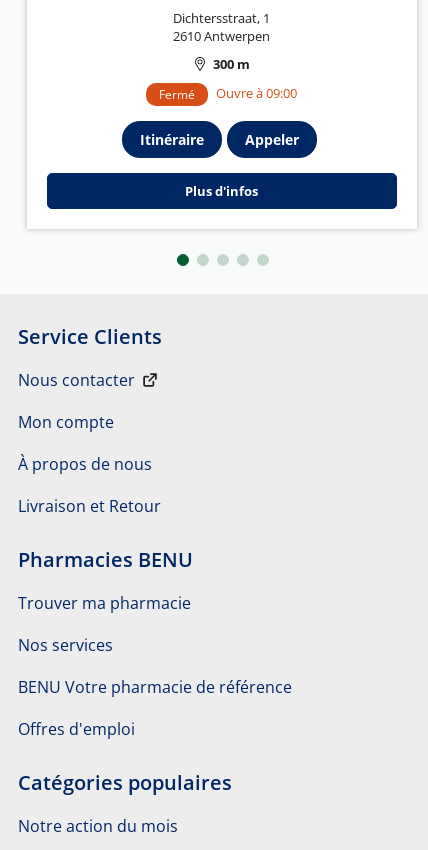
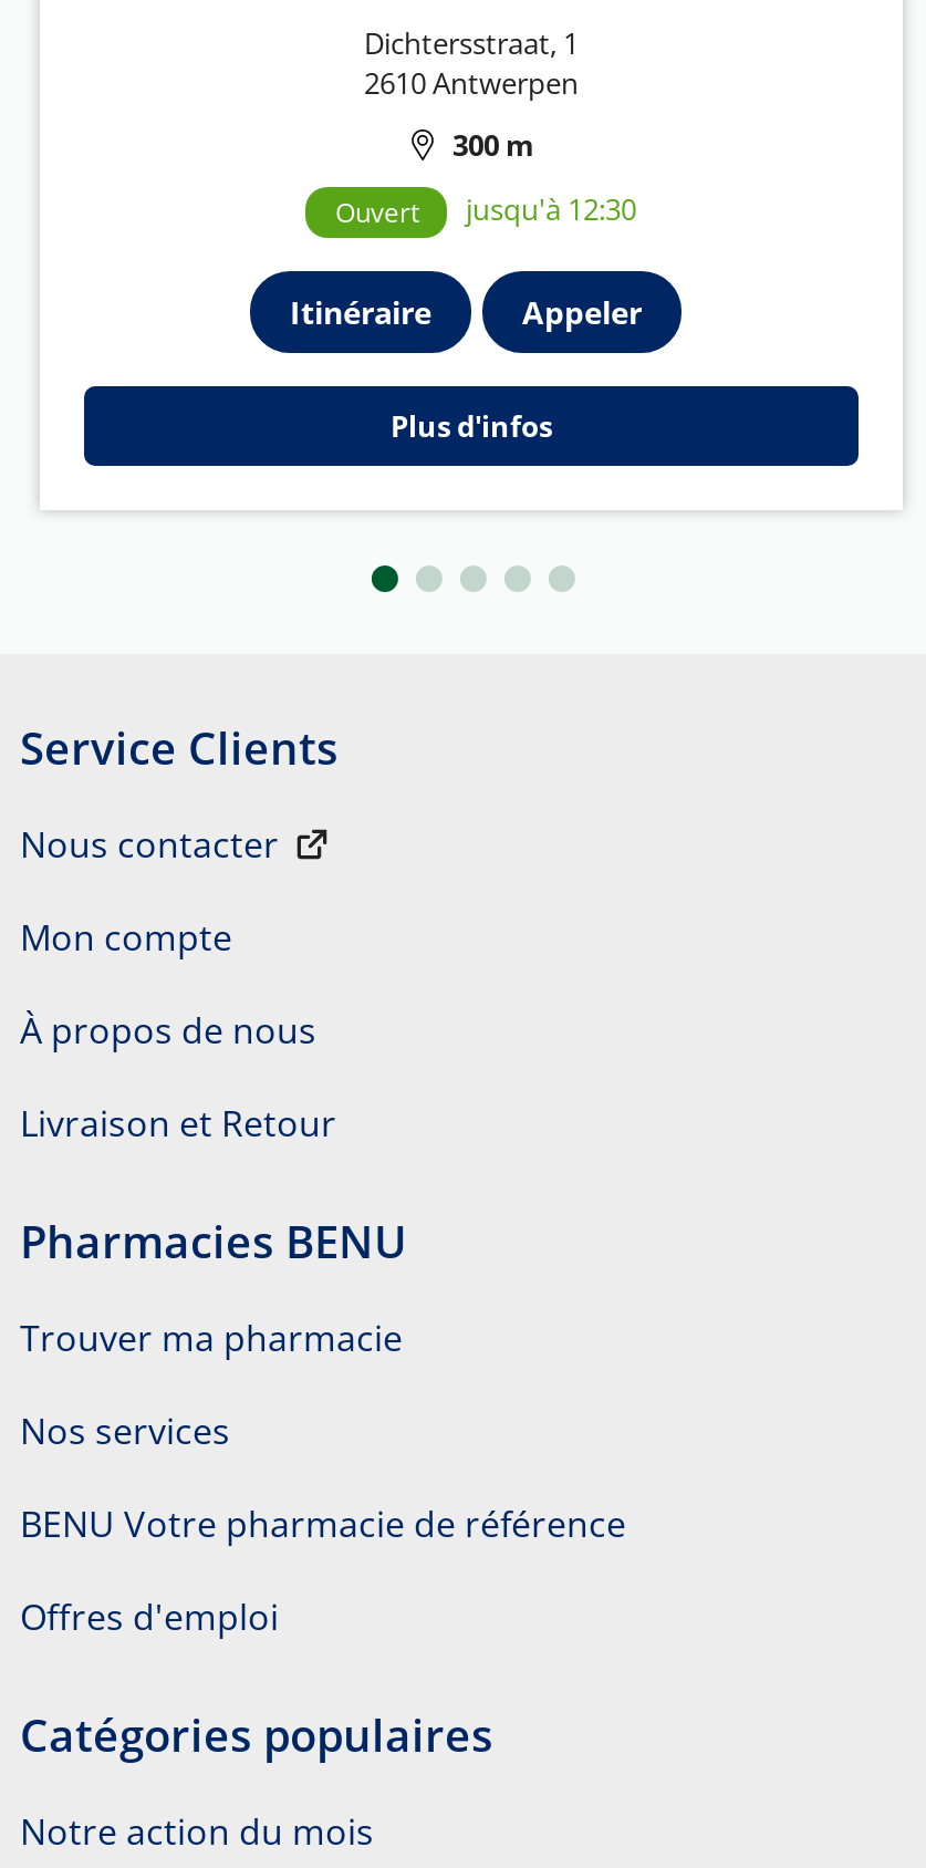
- Fermé
- Ouvre à 09:00
+ Ouvert
+ jusqu'à 12:30
